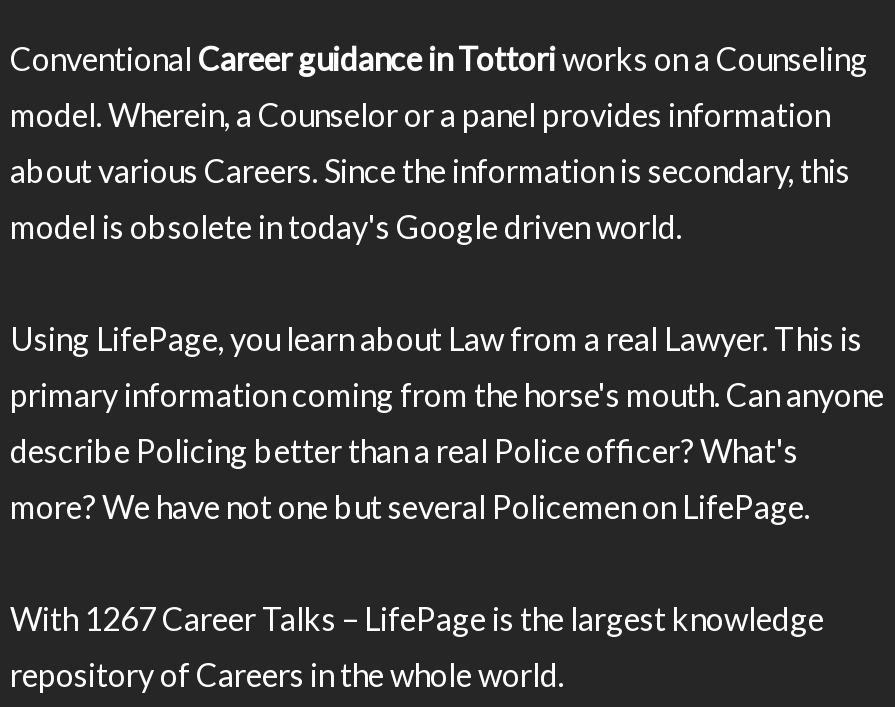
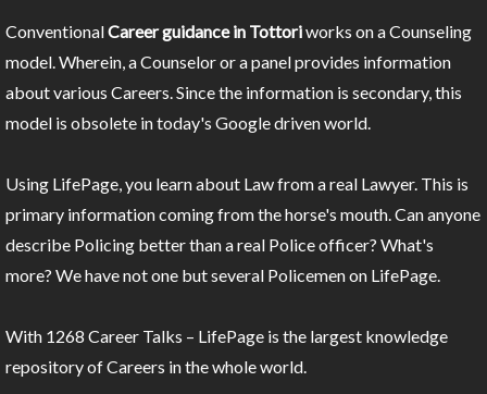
- With 1267 Career Talks – LifePage is the largest knowledge
+ With 1268 Career Talks – LifePage is the largest knowledge
